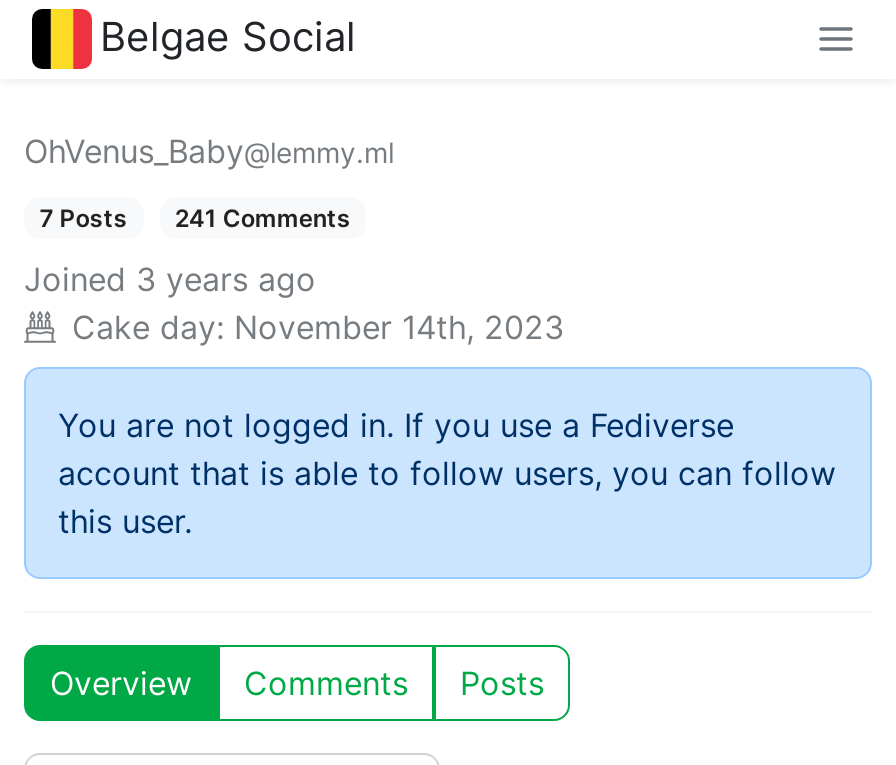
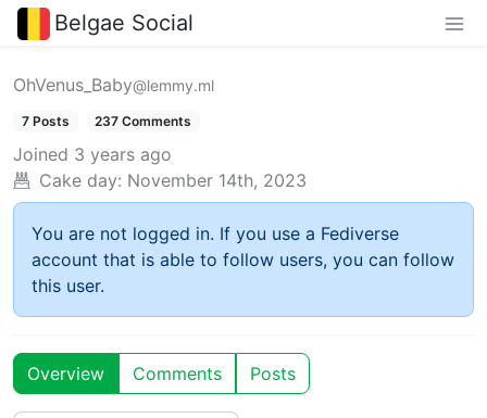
- 7 Posts 241 Comments
+ 7 Posts 237 Comments
